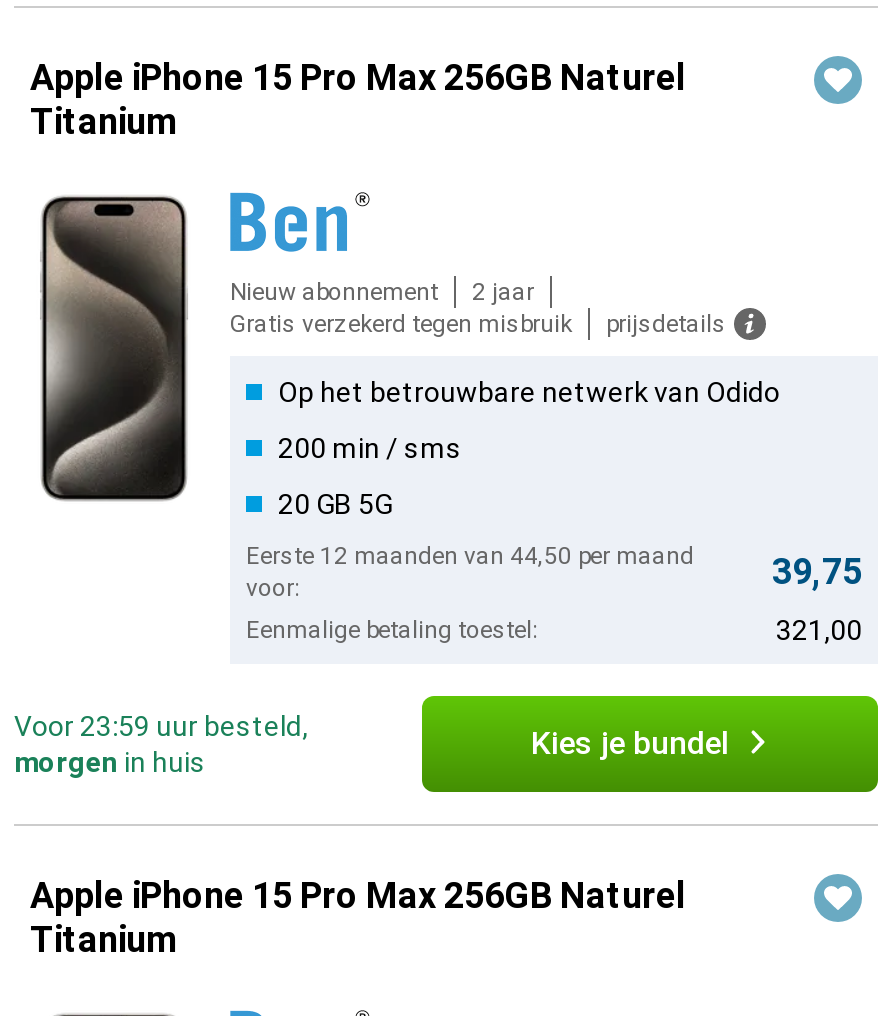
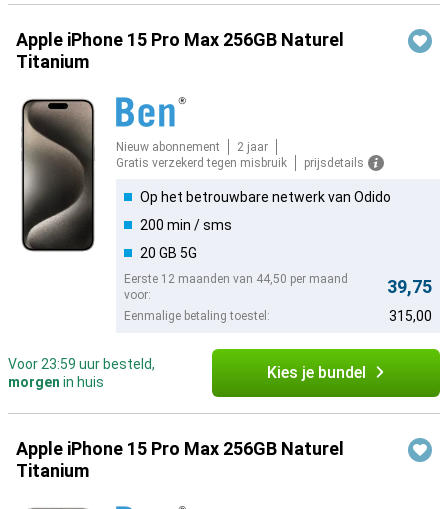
- 321,00
+ 315,00
